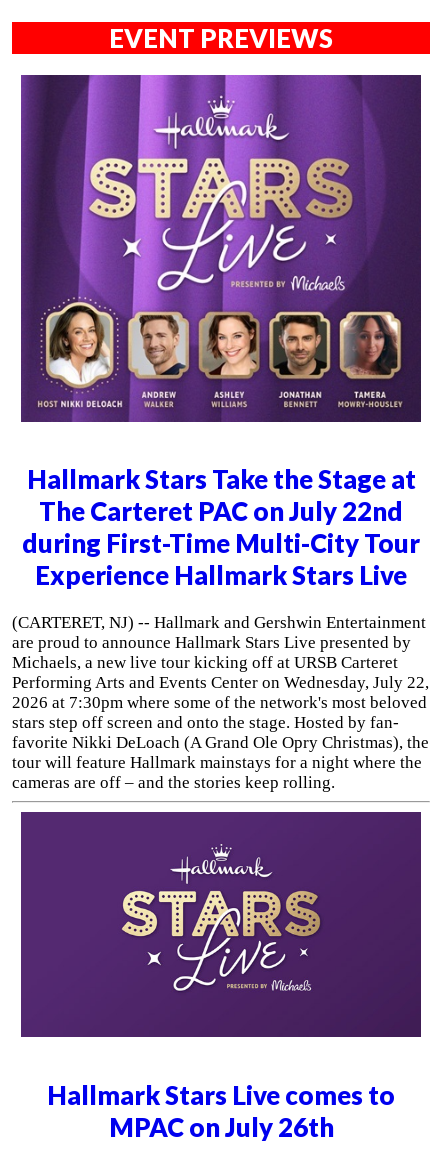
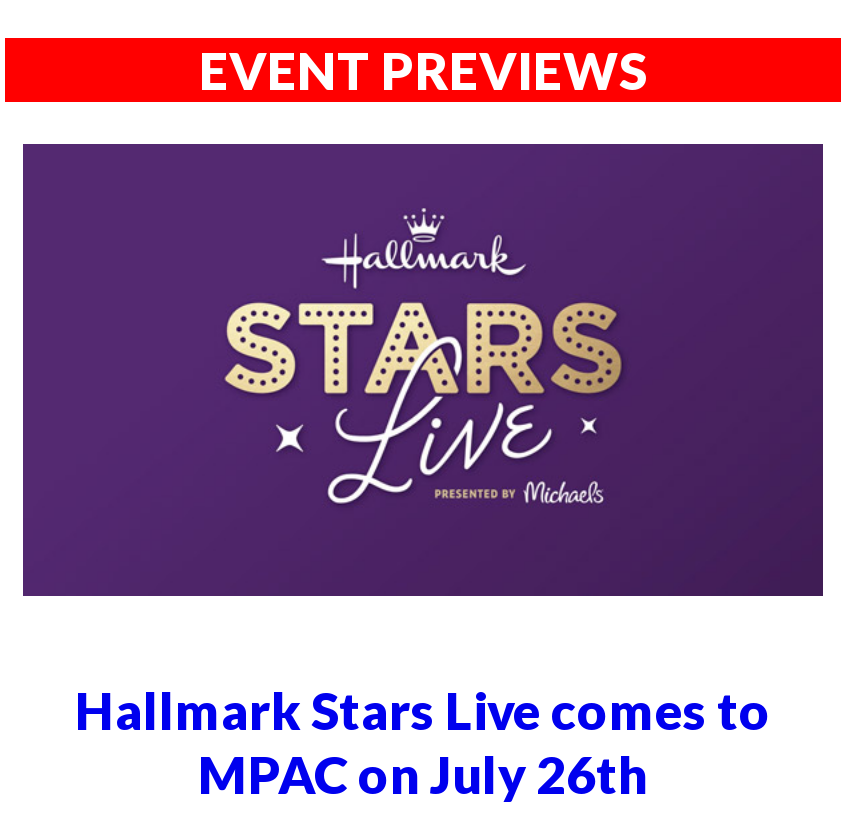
- [image]

- Hallmark Stars Take the Stage at
- The Carteret PAC on July 22nd
- during First-Time Multi-City Tour
- Experience Hallmark Stars Live
- (CARTERET, NJ) -- Hallmark and Gershwin Entertainment
- are proud to announce Hallmark Stars Live presented by
- Michaels, a new live tour kicking off at URSB Carteret
- Performing Arts and Events Center on Wednesday, July 22,
- 2026 at 7:30pm where some of the network's most beloved
- stars step off screen and onto the stage. Hosted by fan-
- favorite Nikki DeLoach (A Grand Ole Opry Christmas), the
- tour will feature Hallmark mainstays for a night where the
- cameras are off – and the stories keep rolling.
